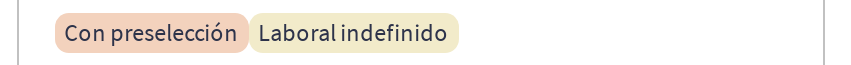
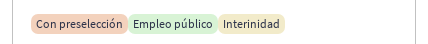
- Laboral indefinido
+ Empleo público
+ Interinidad
